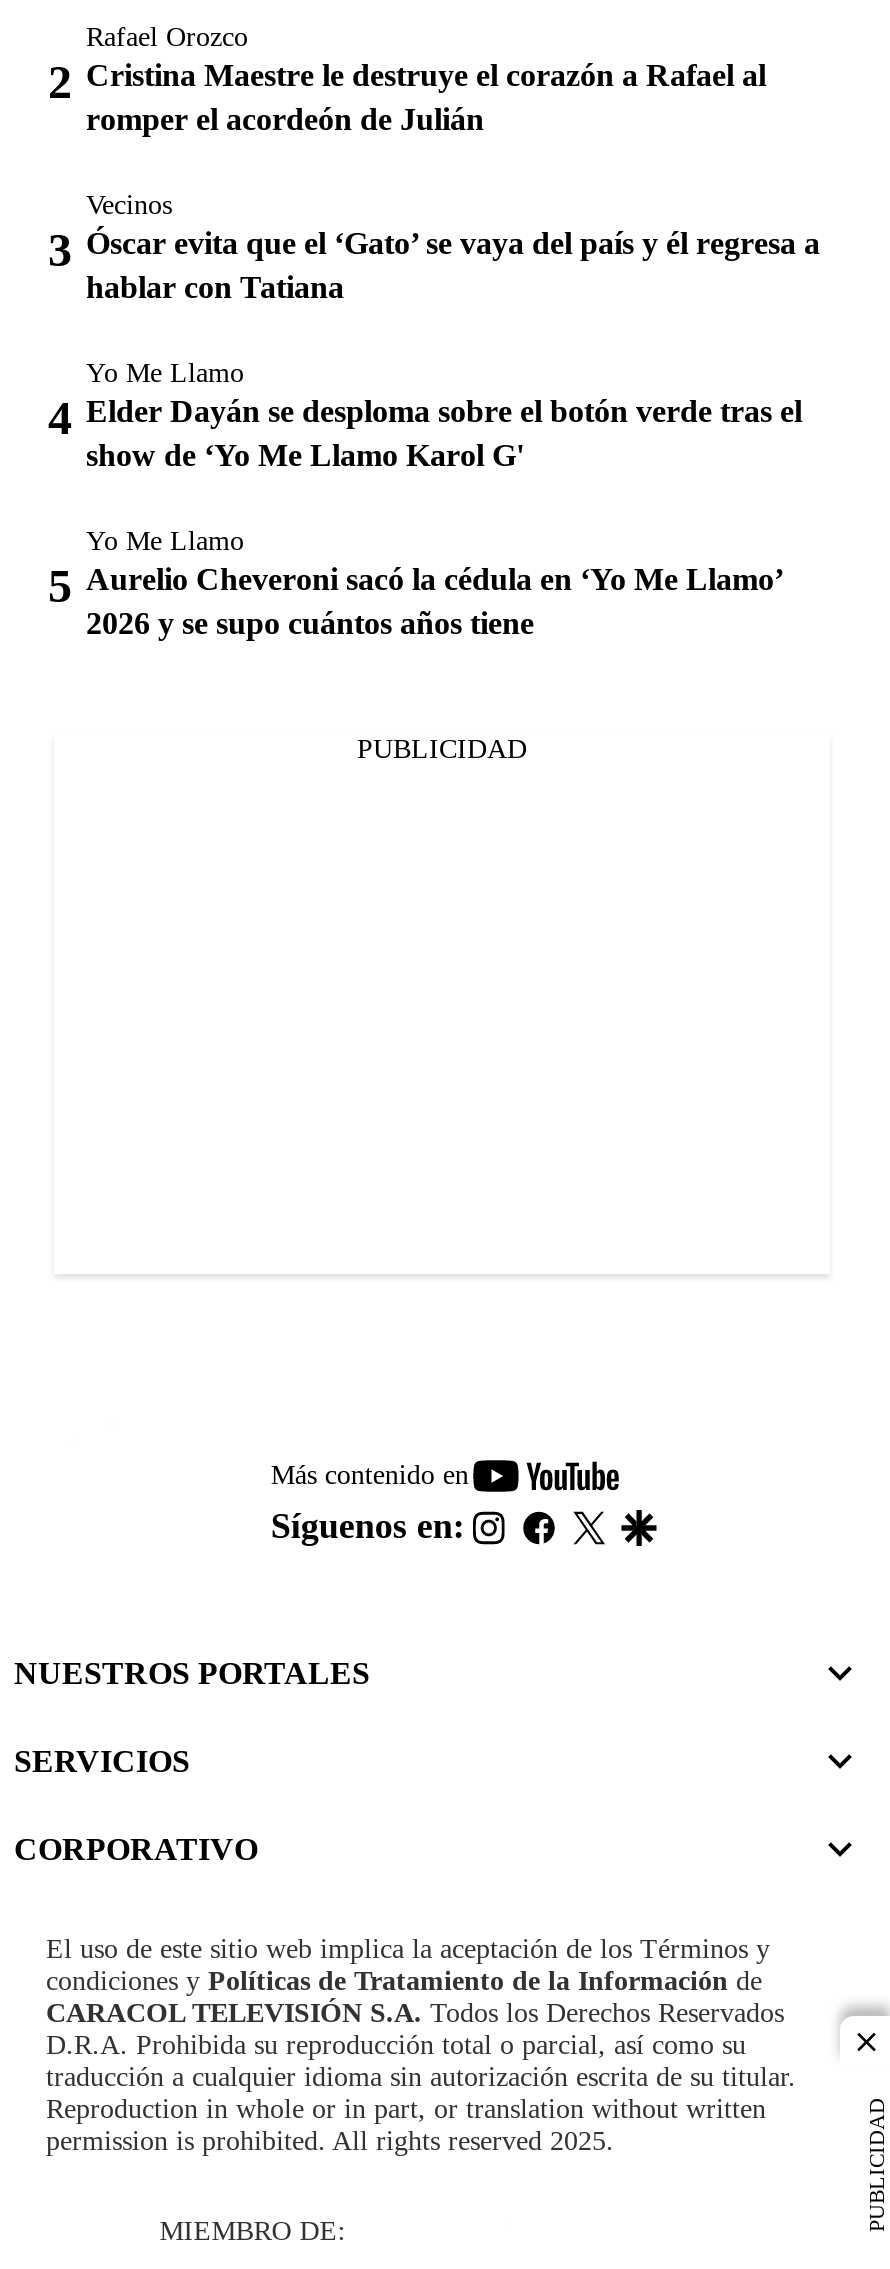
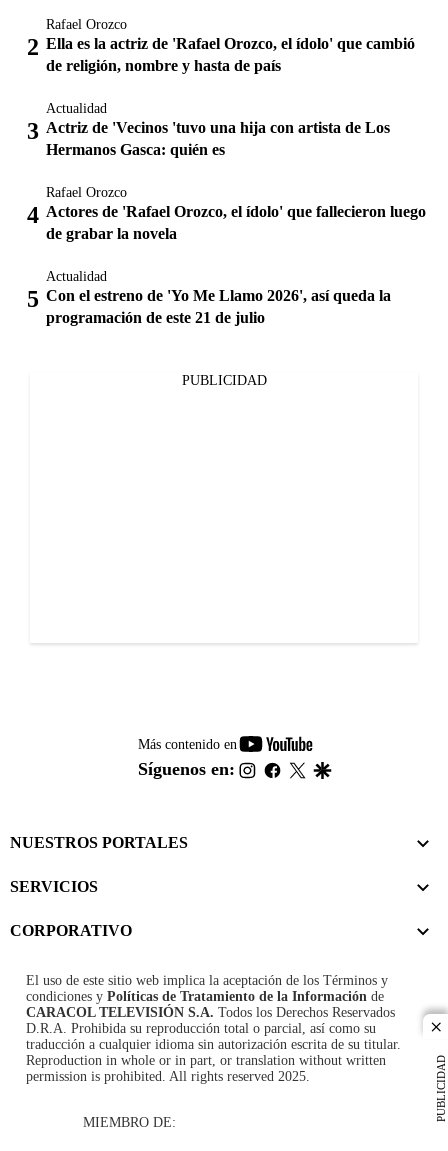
- Cristina Maestre le destruye el corazón a Rafael al
- romper el acordeón de Julián
+ Ella es la actriz de 'Rafael Orozco, el ídolo' que cambió
+ de religión, nombre y hasta de país

- Vecinos
- Óscar evita que el ‘Gato’ se vaya del país y él regresa a
- hablar con Tatiana
+ Actualidad
+ Actriz de 'Vecinos 'tuvo una hija con artista de Los
+ Hermanos Gasca: quién es

- Yo Me Llamo
- Elder Dayán se desploma sobre el botón verde tras el
- show de ‘Yo Me Llamo Karol G'
+ Rafael Orozco
+ Actores de 'Rafael Orozco, el ídolo' que fallecieron luego
+ de grabar la novela

- Yo Me Llamo
- Aurelio Cheveroni sacó la cédula en ‘Yo Me Llamo’
- 2026 y se supo cuántos años tiene
+ Actualidad
+ Con el estreno de 'Yo Me Llamo 2026', así queda la
+ programación de este 21 de julio
